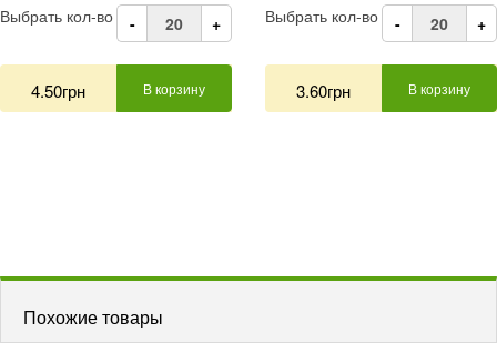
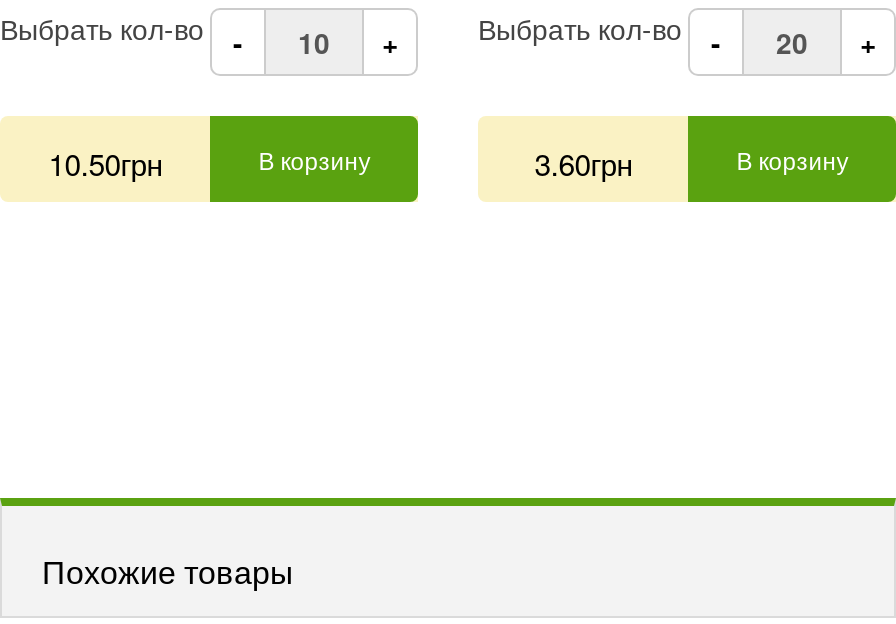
- 4.50грн
+ 10.50грн
